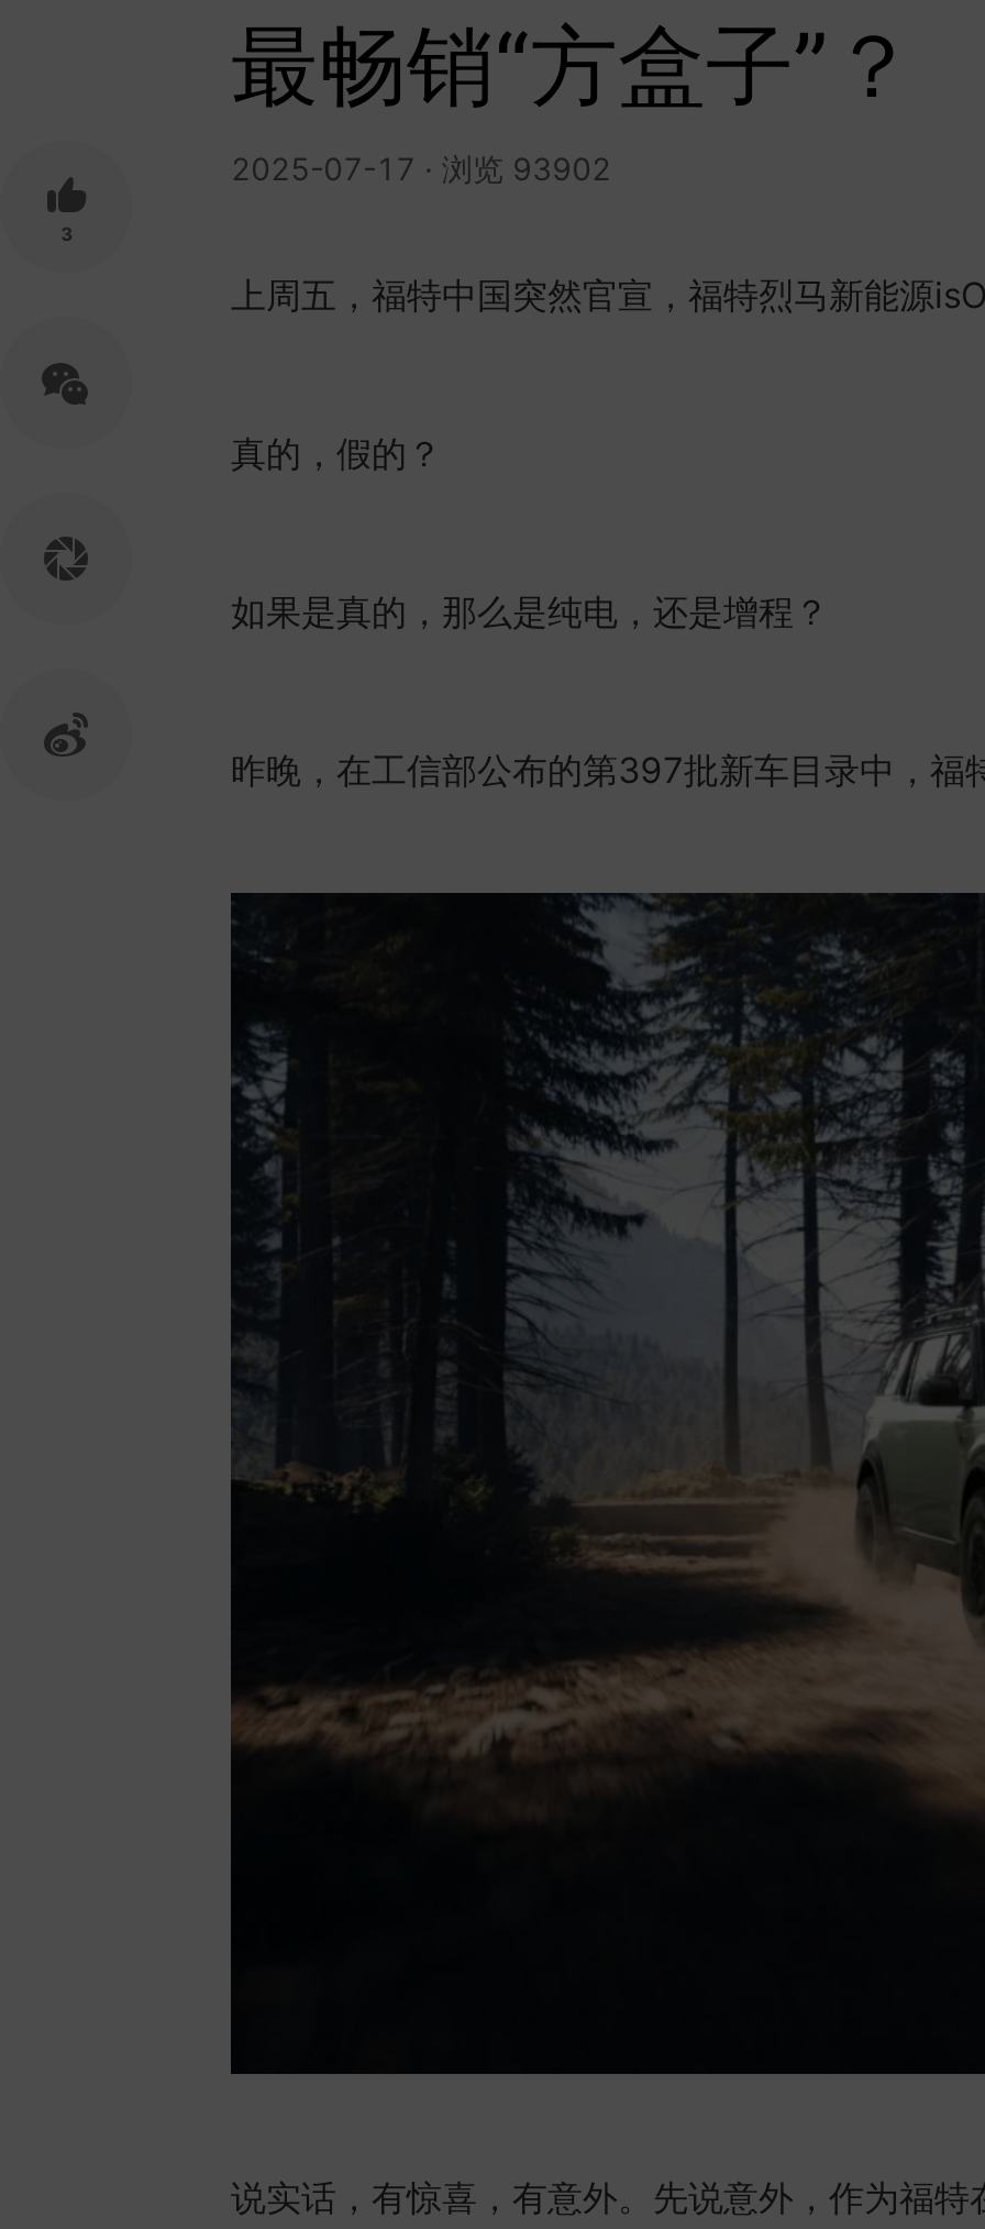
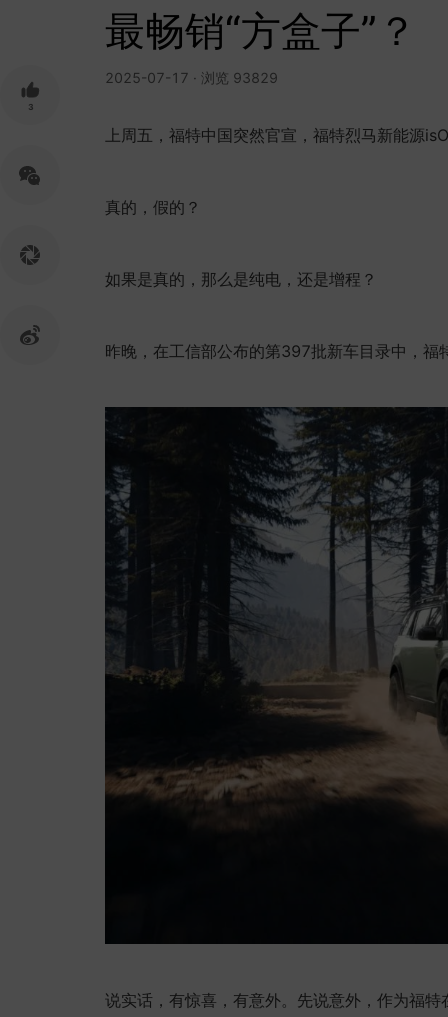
- 2025-07-17 · 浏览 93902
+ 2025-07-17 · 浏览 93829
